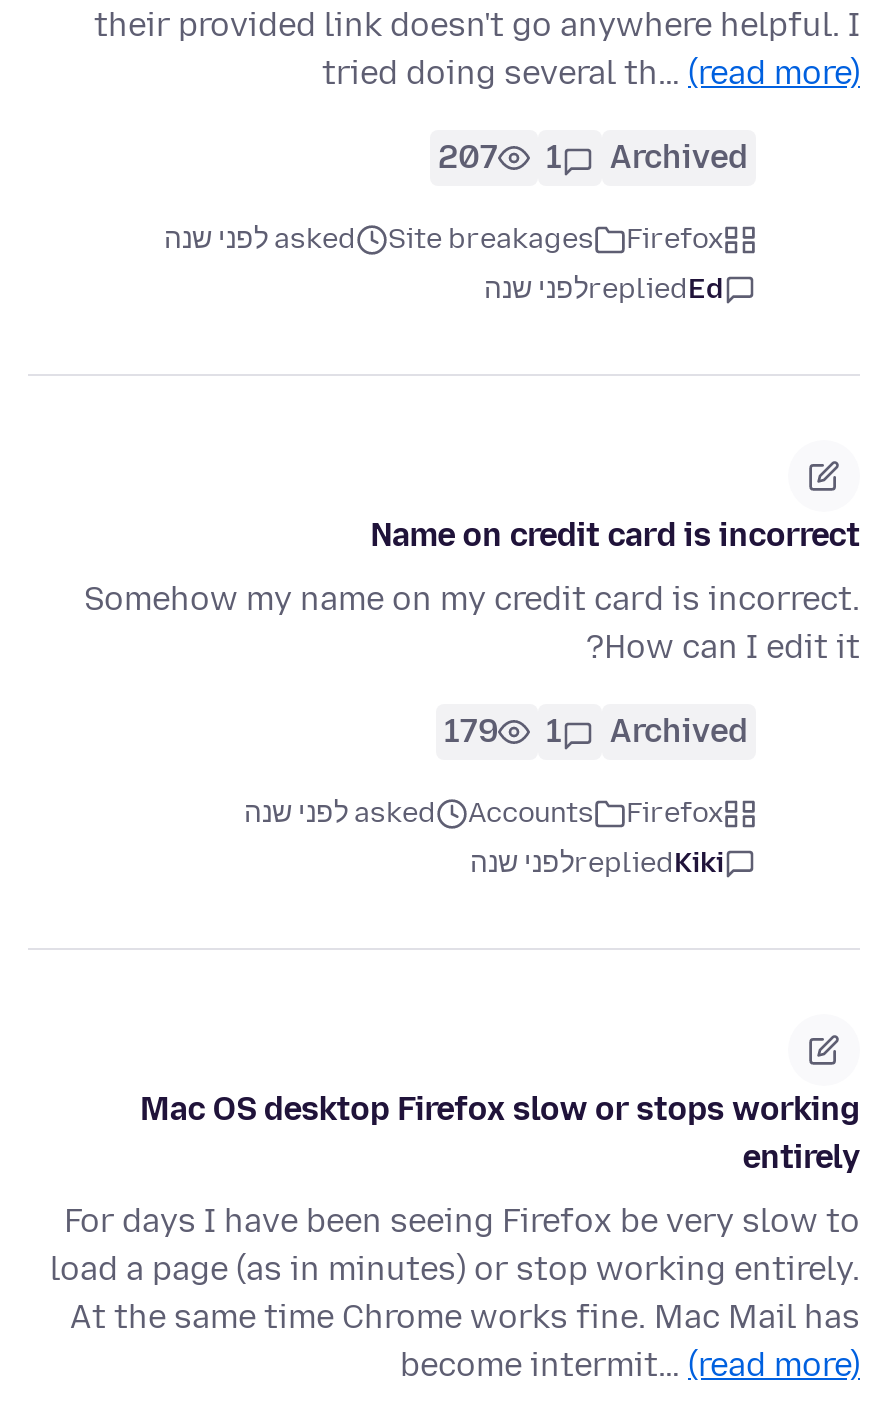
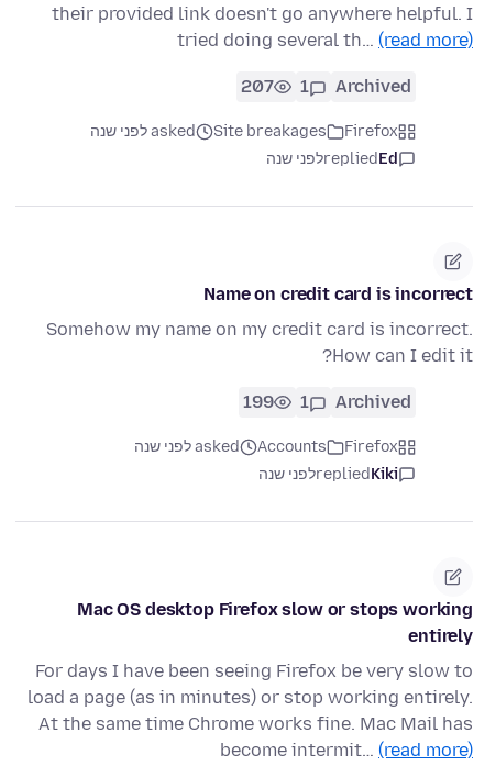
- 179 1 Archived
+ 199 1 Archived
